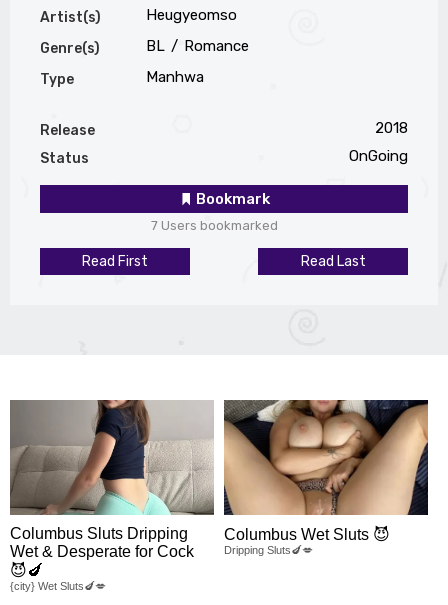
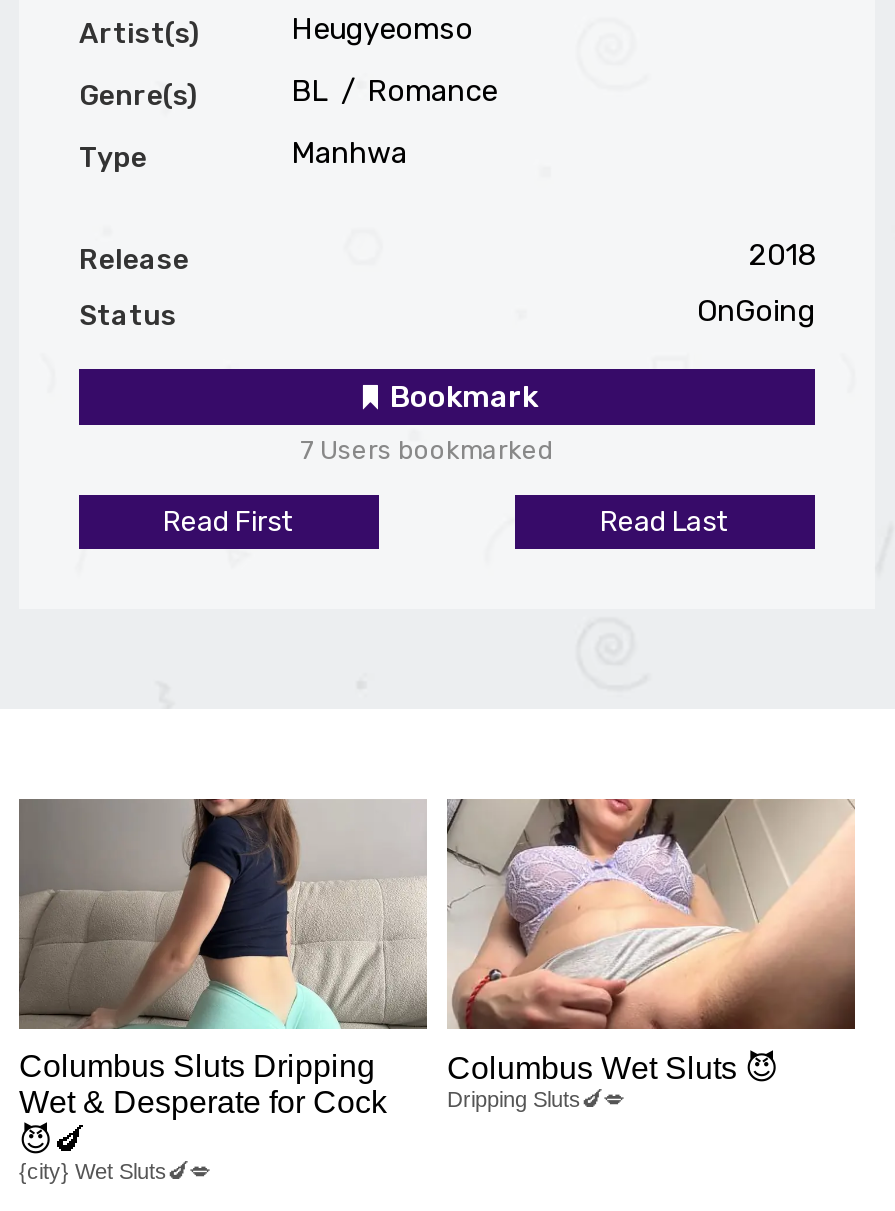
- [image]
+ [image]
